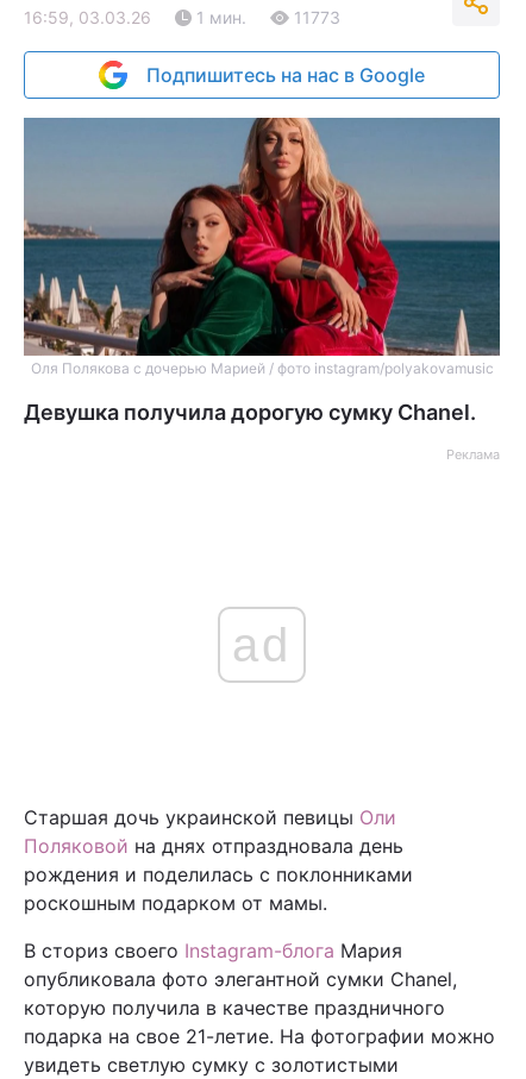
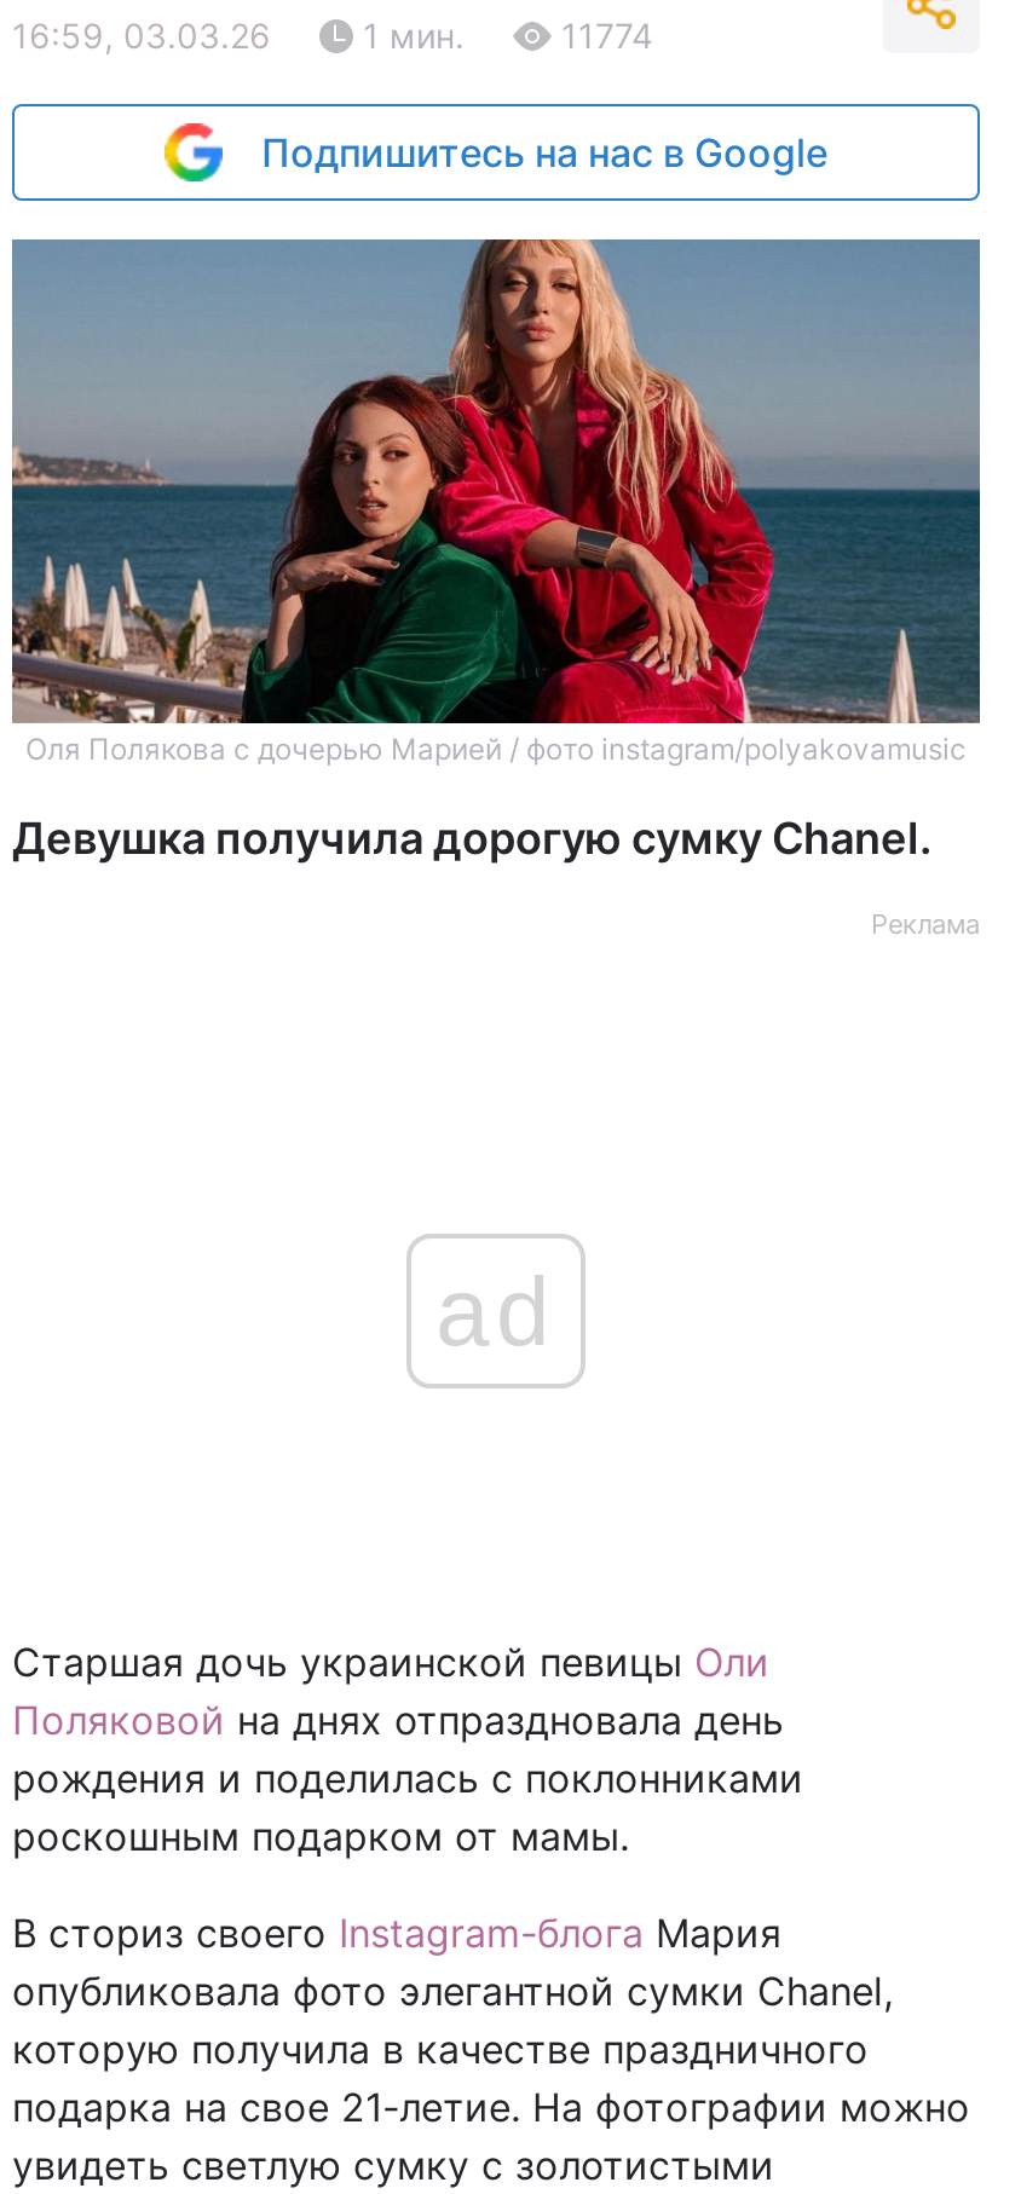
- 11773
+ 11774
